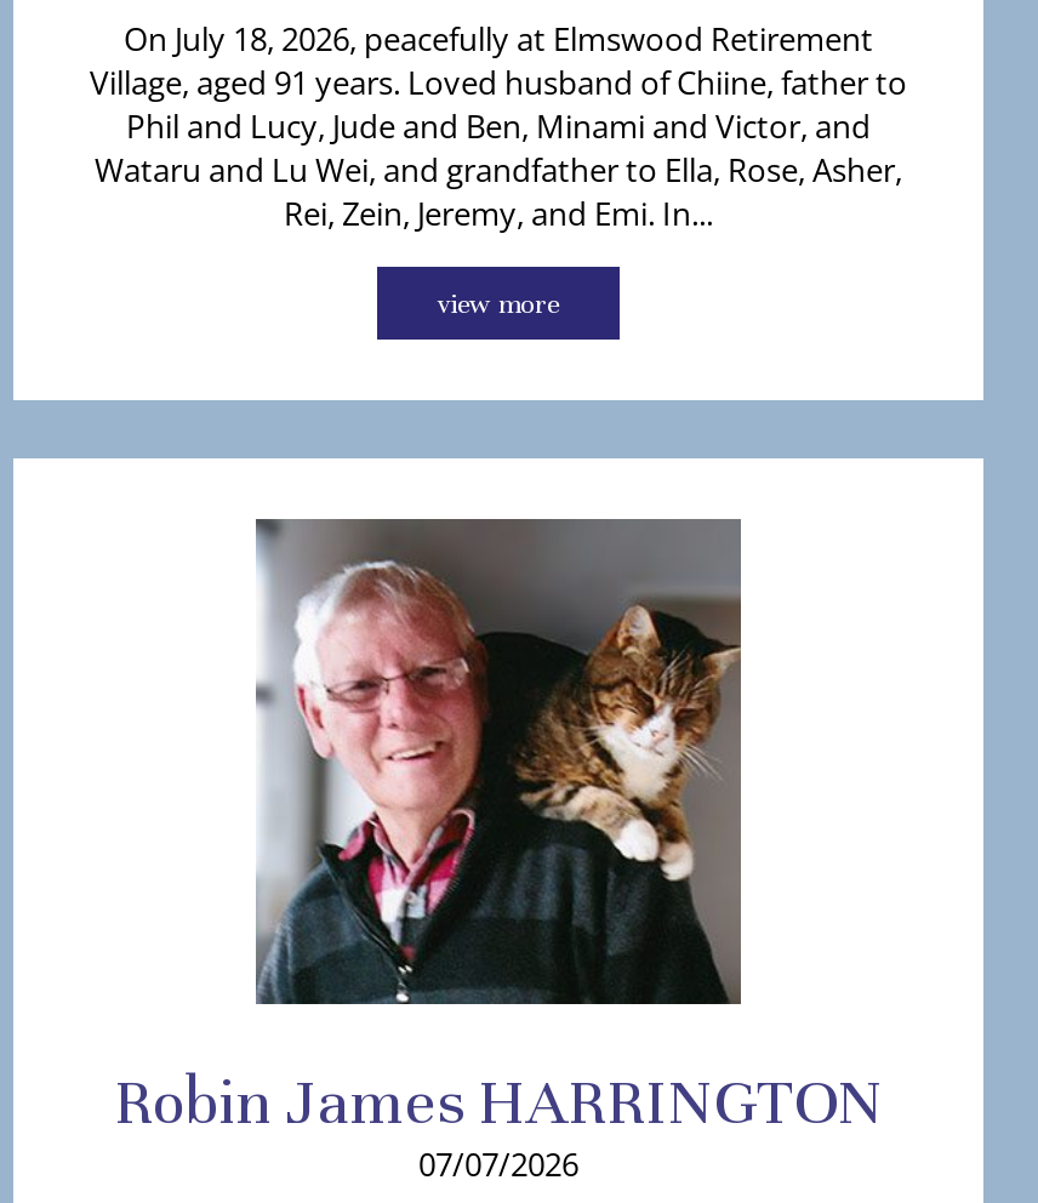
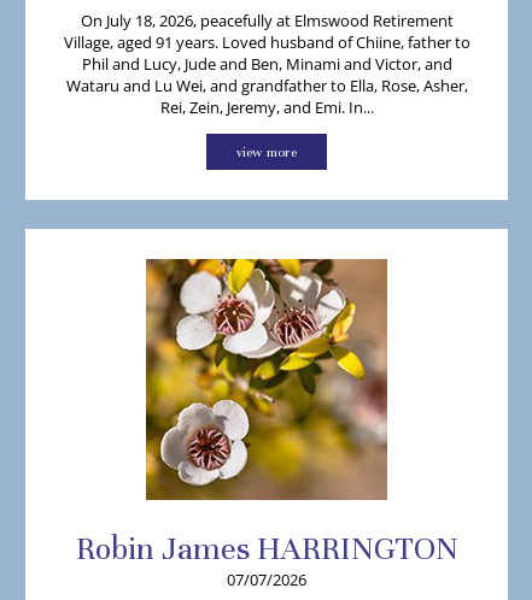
- [image]
+ [image]
